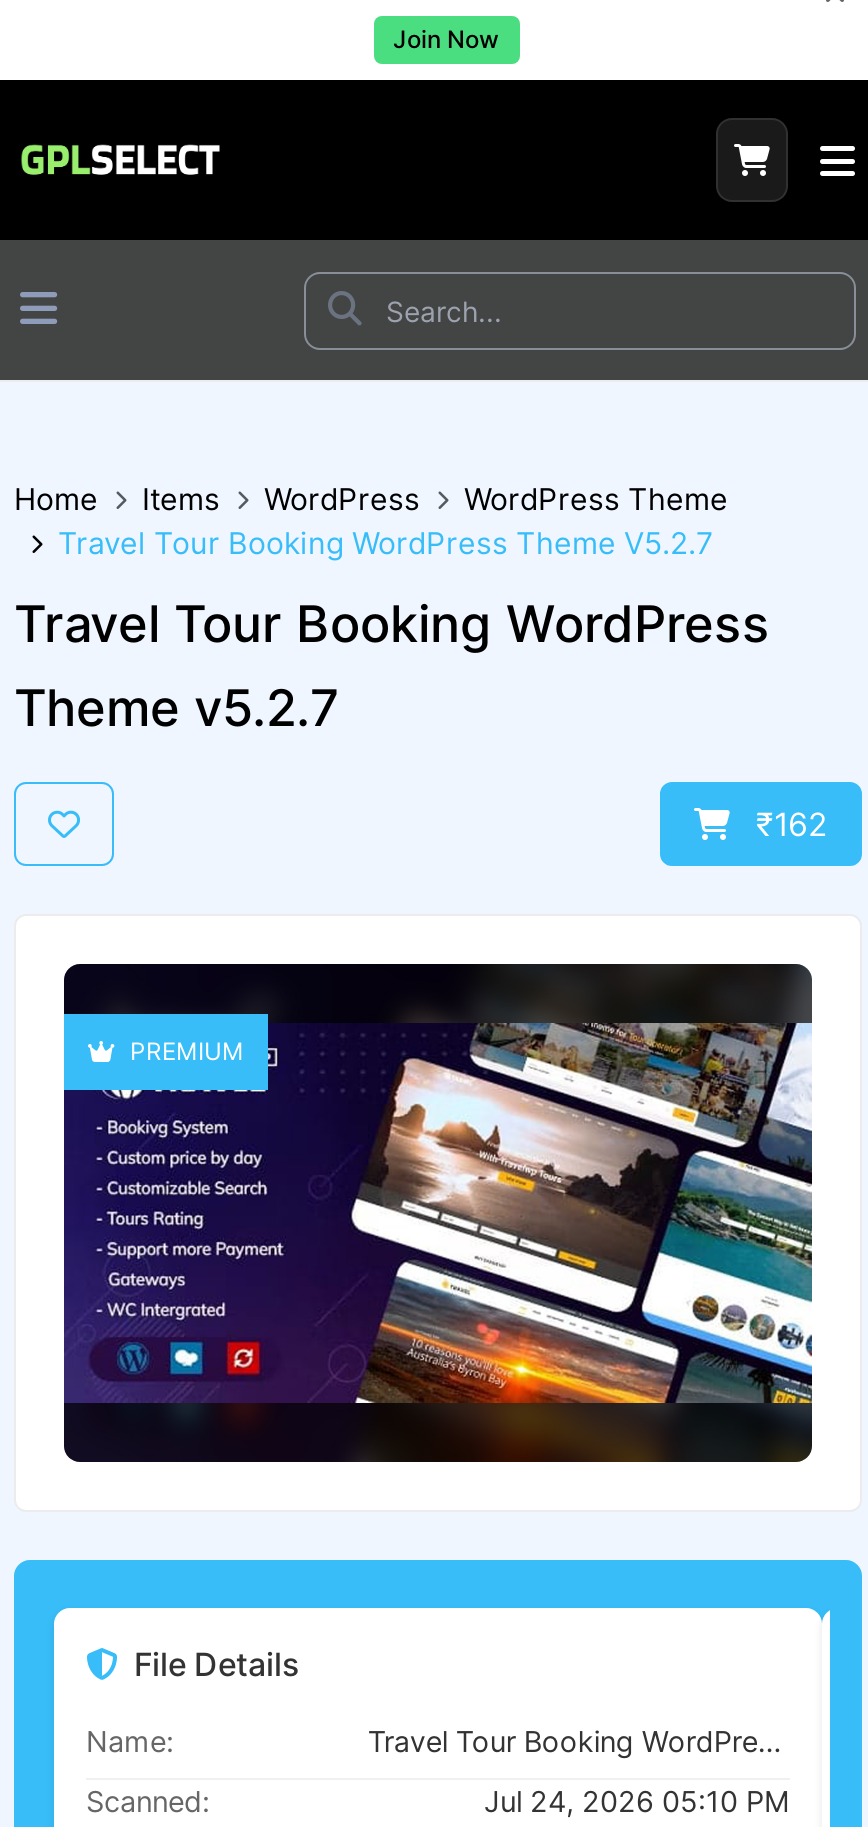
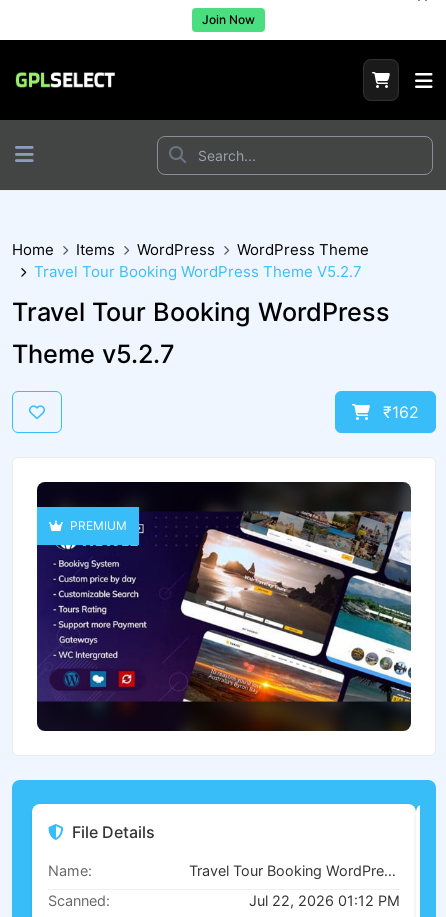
- Jul 24, 2026 05:10 PM
+ Jul 22, 2026 01:12 PM
